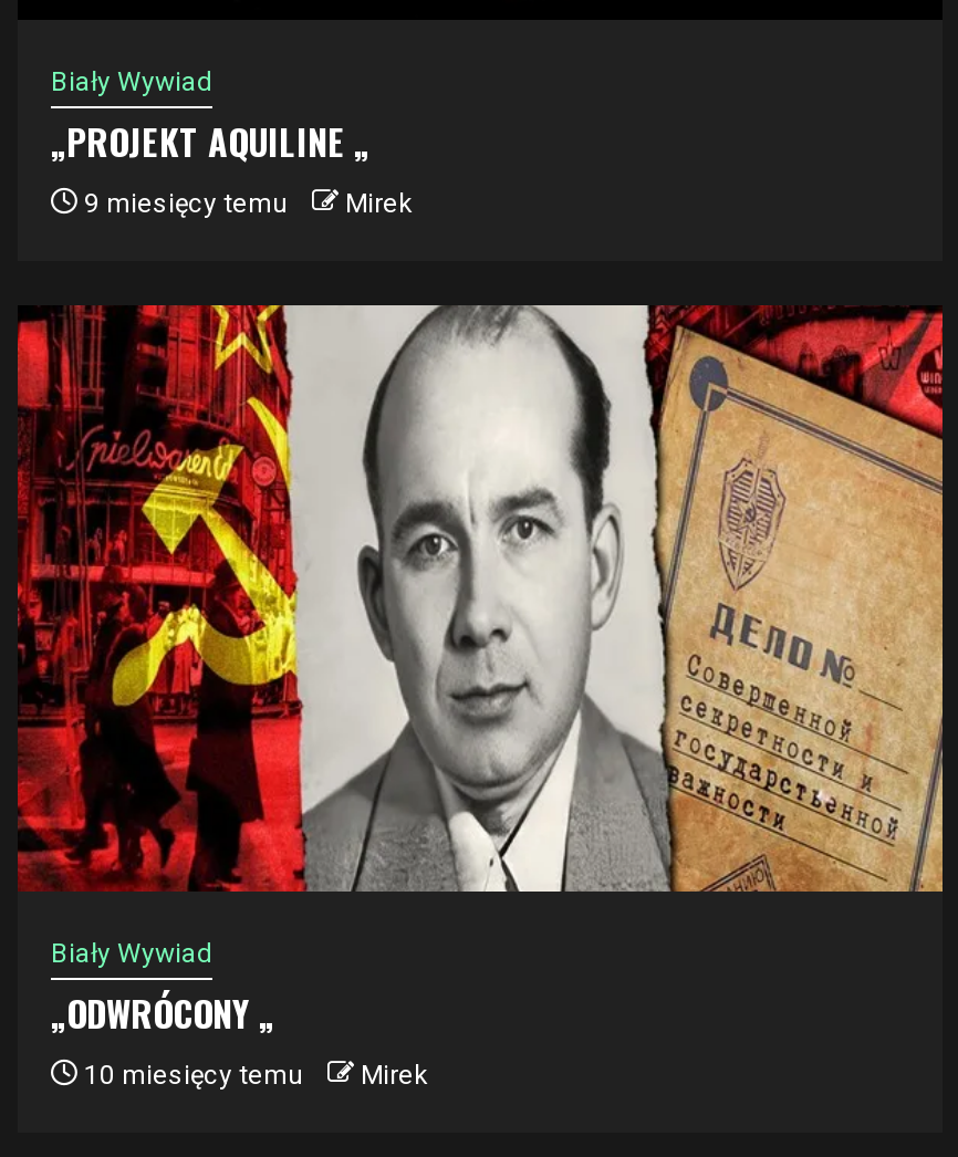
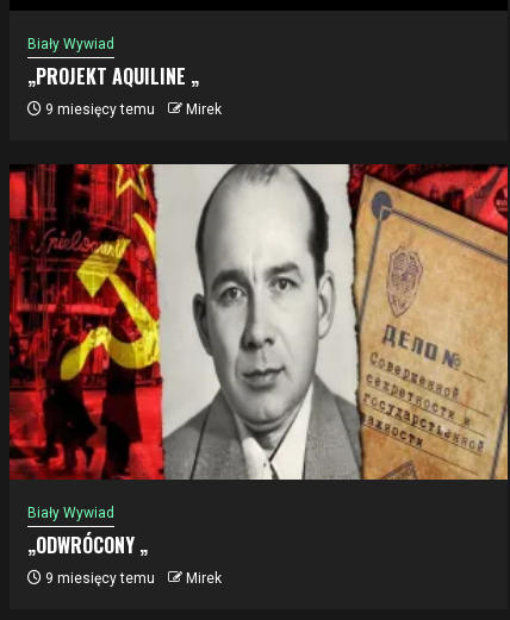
- 10 miesięcy temu
+ 9 miesięcy temu
